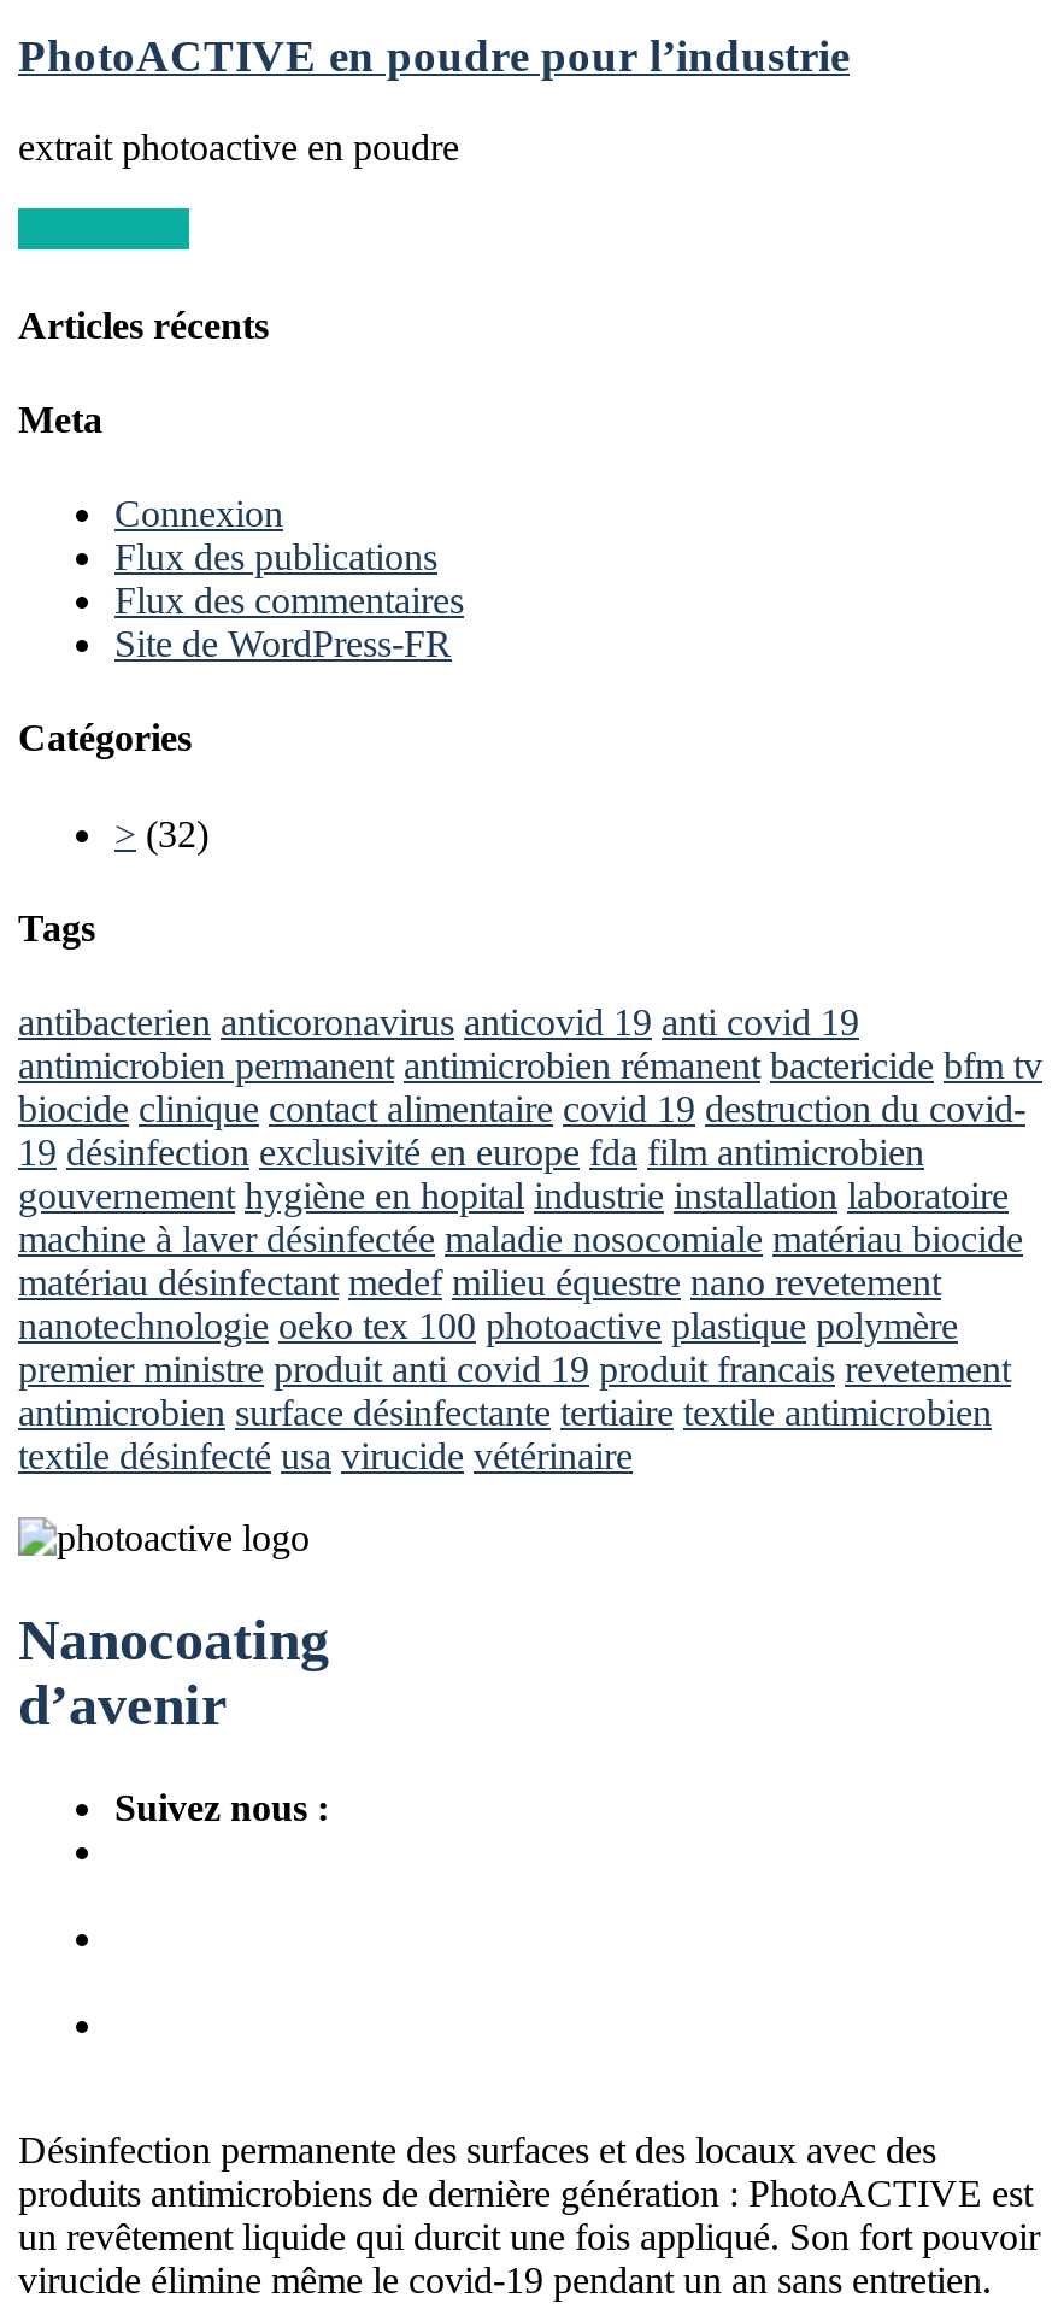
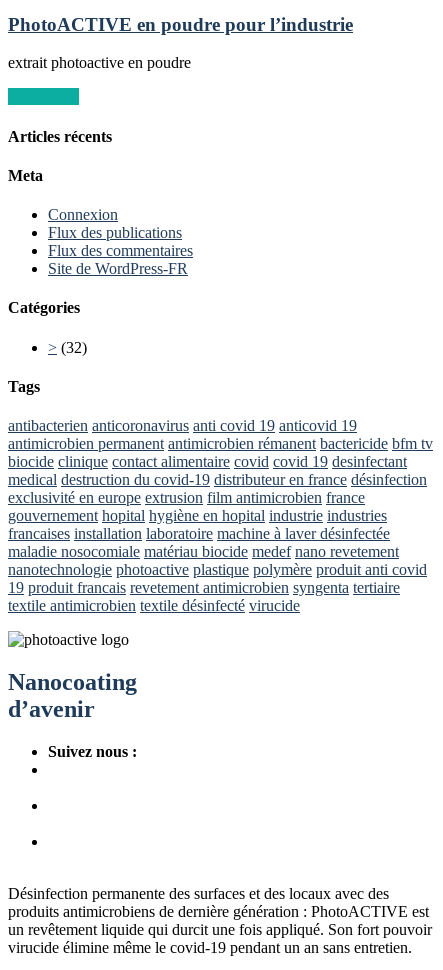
- antibacterien anticoronavirus anticovid 19 anti covid 19
+ antibacterien anticoronavirus anti covid 19 anticovid 19

- biocide clinique contact alimentaire covid 19 destruction du covid-
- 19 désinfection exclusivité en europe fda film antimicrobien
- gouvernement hygiène en hopital industrie installation laboratoire
- machine à laver désinfectée maladie nosocomiale matériau biocide
- matériau désinfectant medef milieu équestre nano revetement
- nanotechnologie oeko tex 100 photoactive plastique polymère
- premier ministre produit anti covid 19 produit francais revetement
- antimicrobien surface désinfectante tertiaire textile antimicrobien
- textile désinfecté usa virucide vétérinaire
+ biocide clinique contact alimentaire covid covid 19 desinfectant
+ medical destruction du covid-19 distributeur en france désinfection
+ exclusivité en europe extrusion film antimicrobien france
+ gouvernement hopital hygiène en hopital industrie industries
+ francaises installation laboratoire machine à laver désinfectée
+ maladie nosocomiale matériau biocide medef nano revetement
+ nanotechnologie photoactive plastique polymère produit anti covid
+ 19 produit francais revetement antimicrobien syngenta tertiaire
+ textile antimicrobien textile désinfecté virucide
